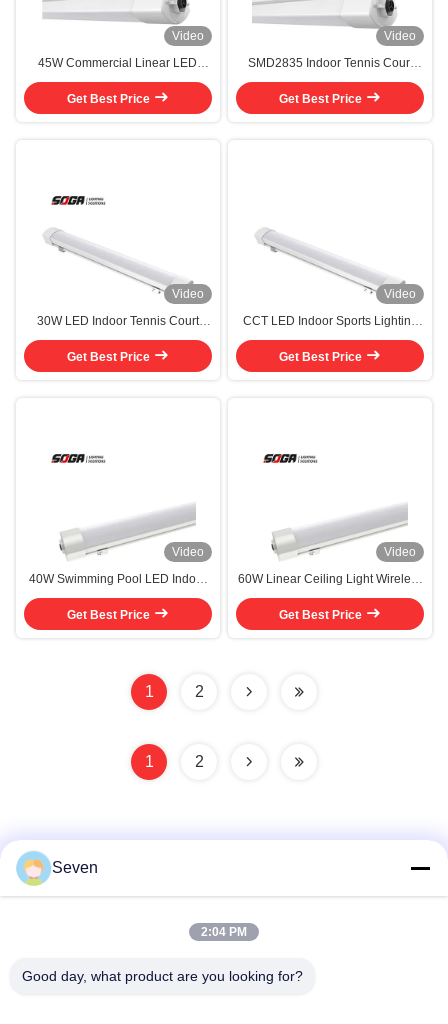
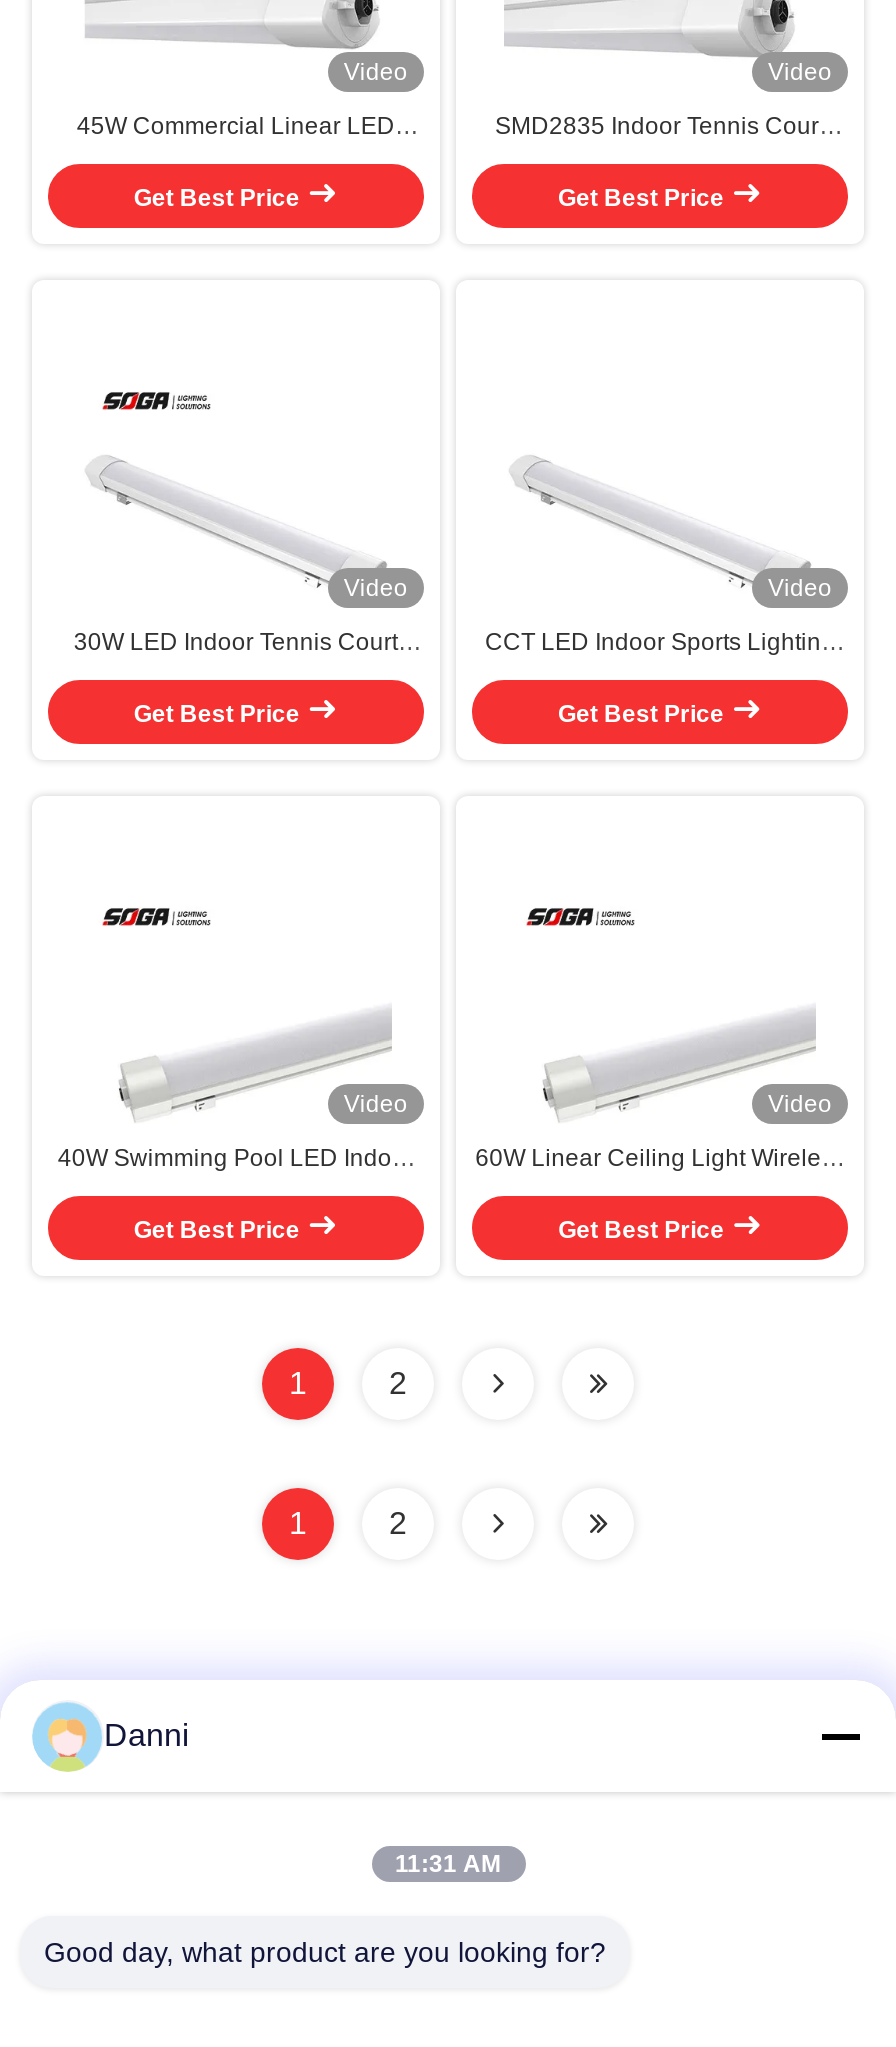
- Seven
+ Danni

- 2:04 PM
+ 11:31 AM
